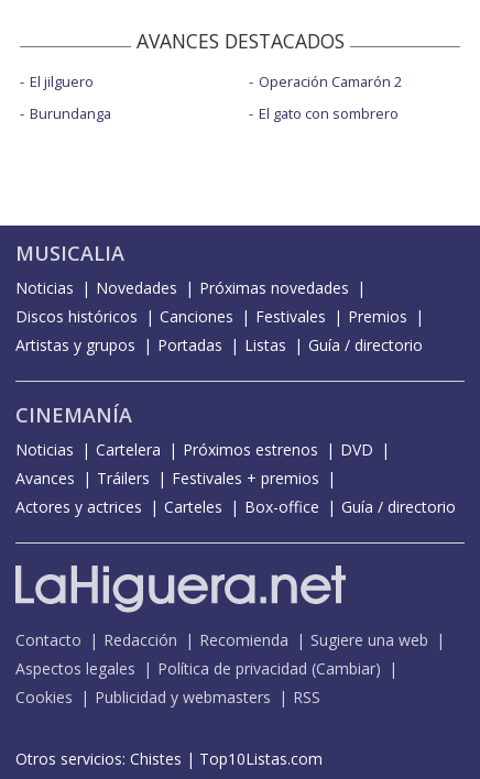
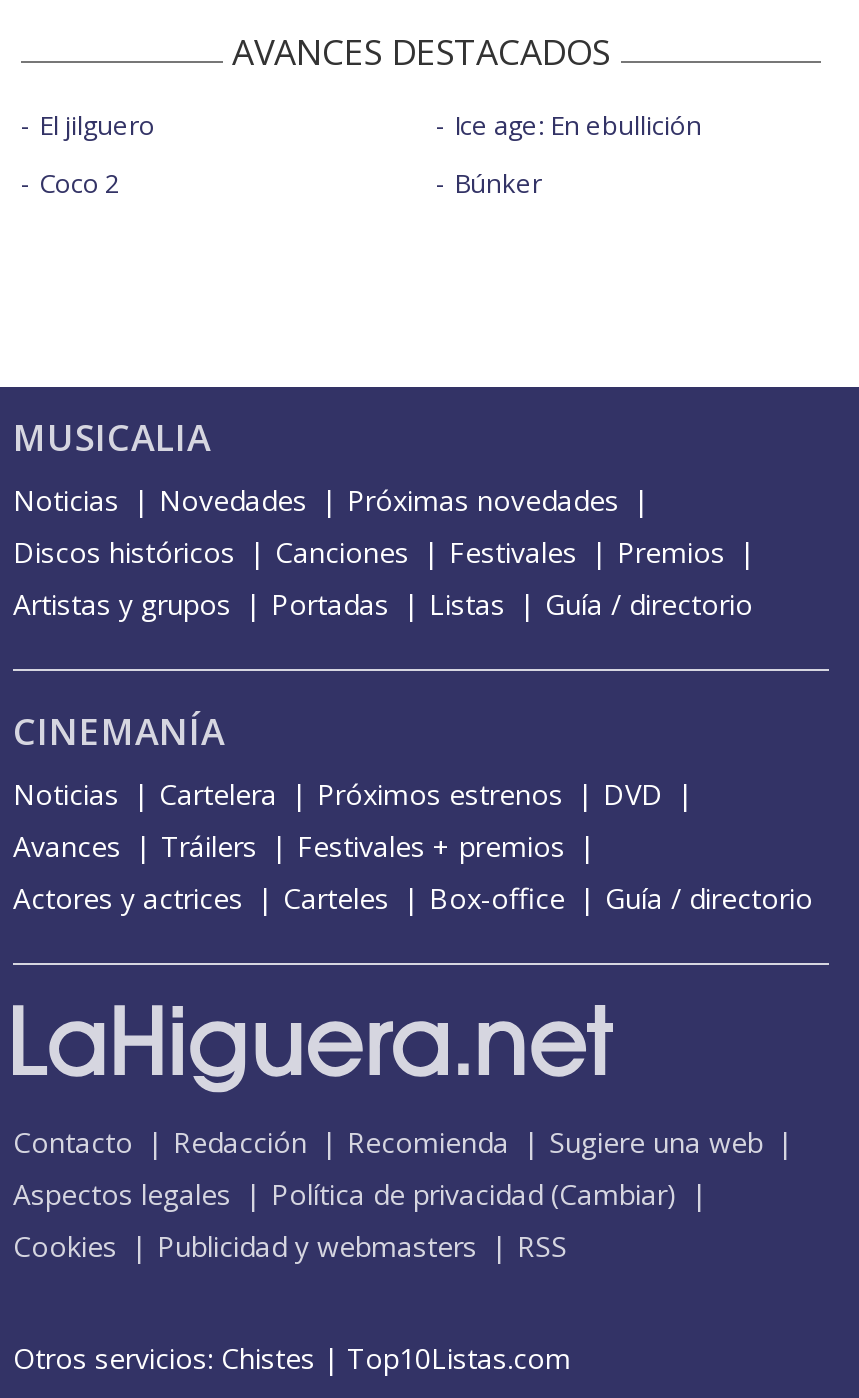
- Operación Camarón 2
+ Ice age: En ebullición

- Burundanga
+ Coco 2

- El gato con sombrero
+ Búnker
